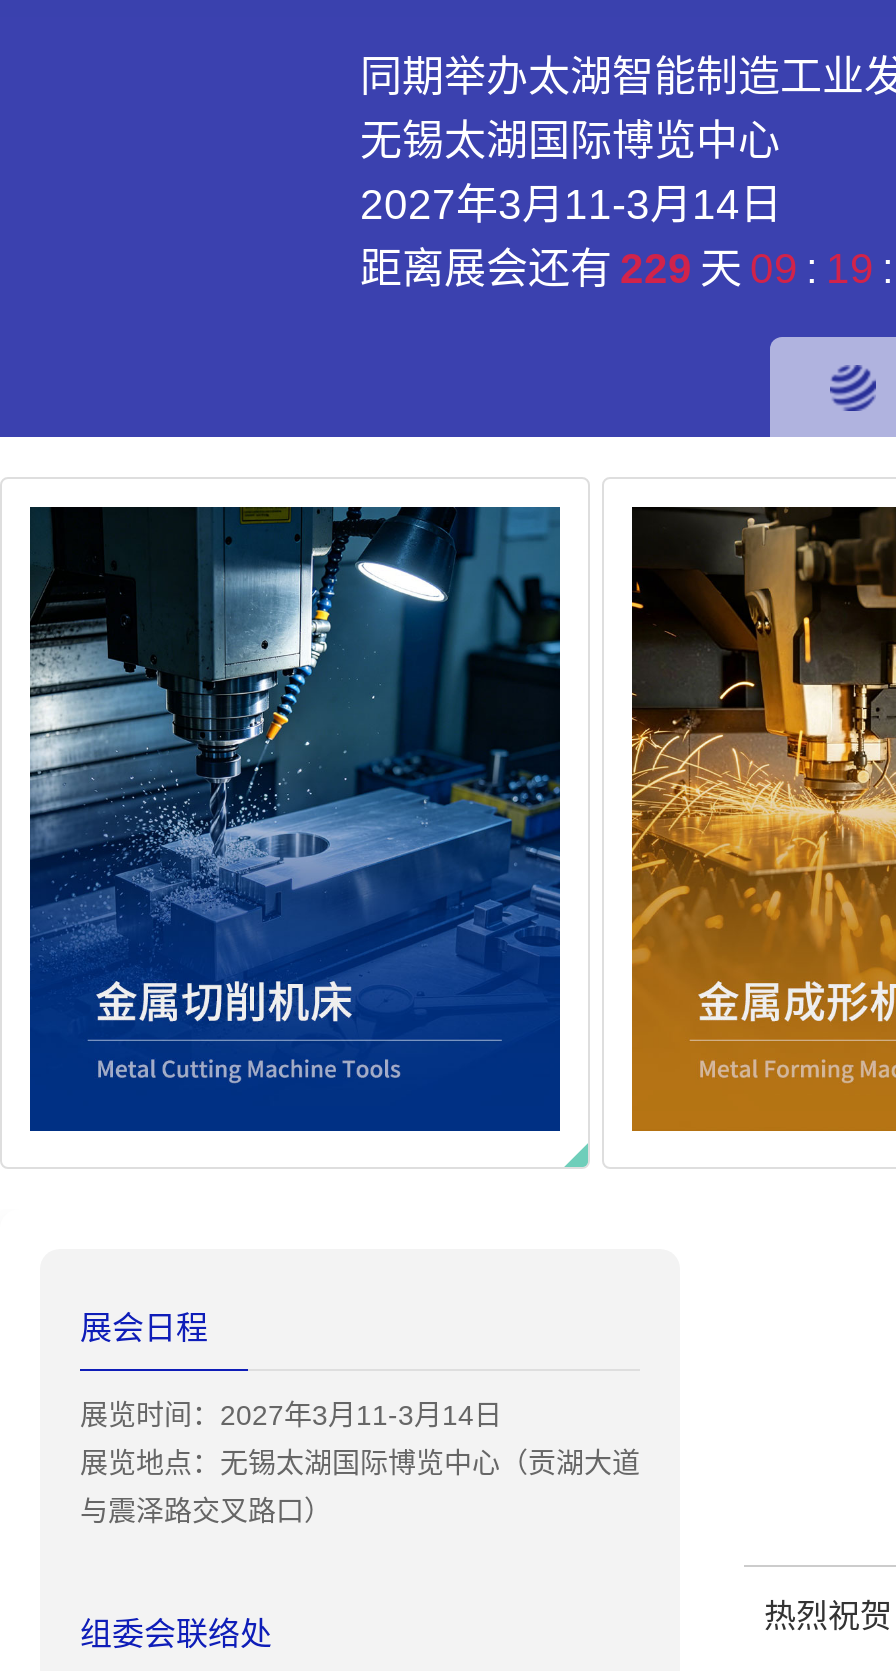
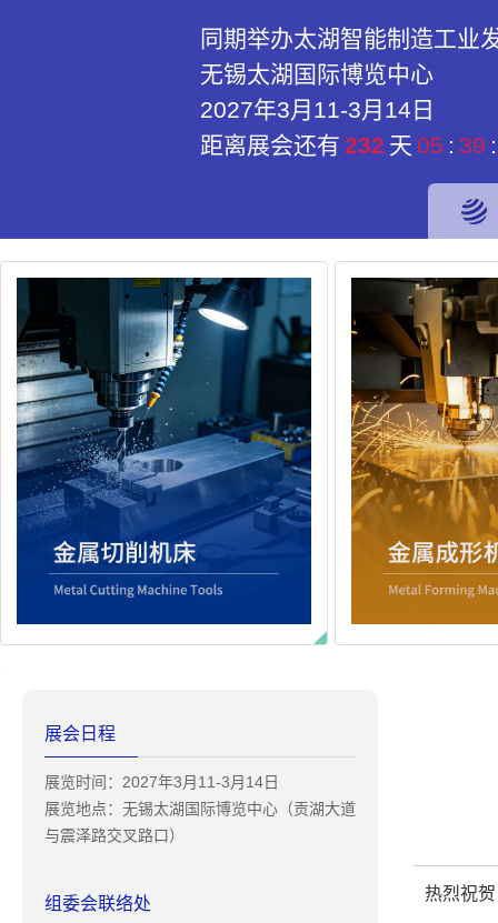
- 距离展会还有 229 天 09 : 19 :
+ 距离展会还有 232 天 05 : 39 :
